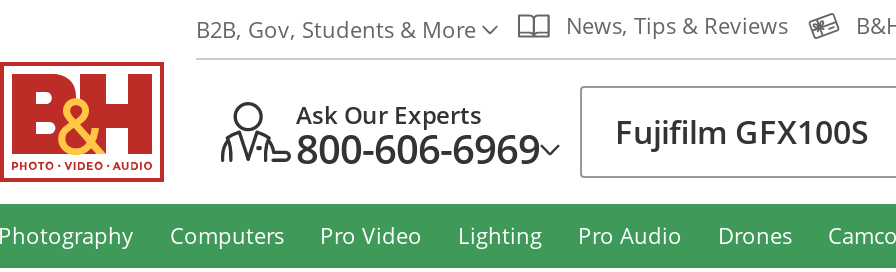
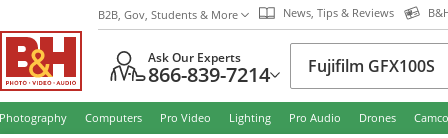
- 800-606-6969
+ 866-839-7214
